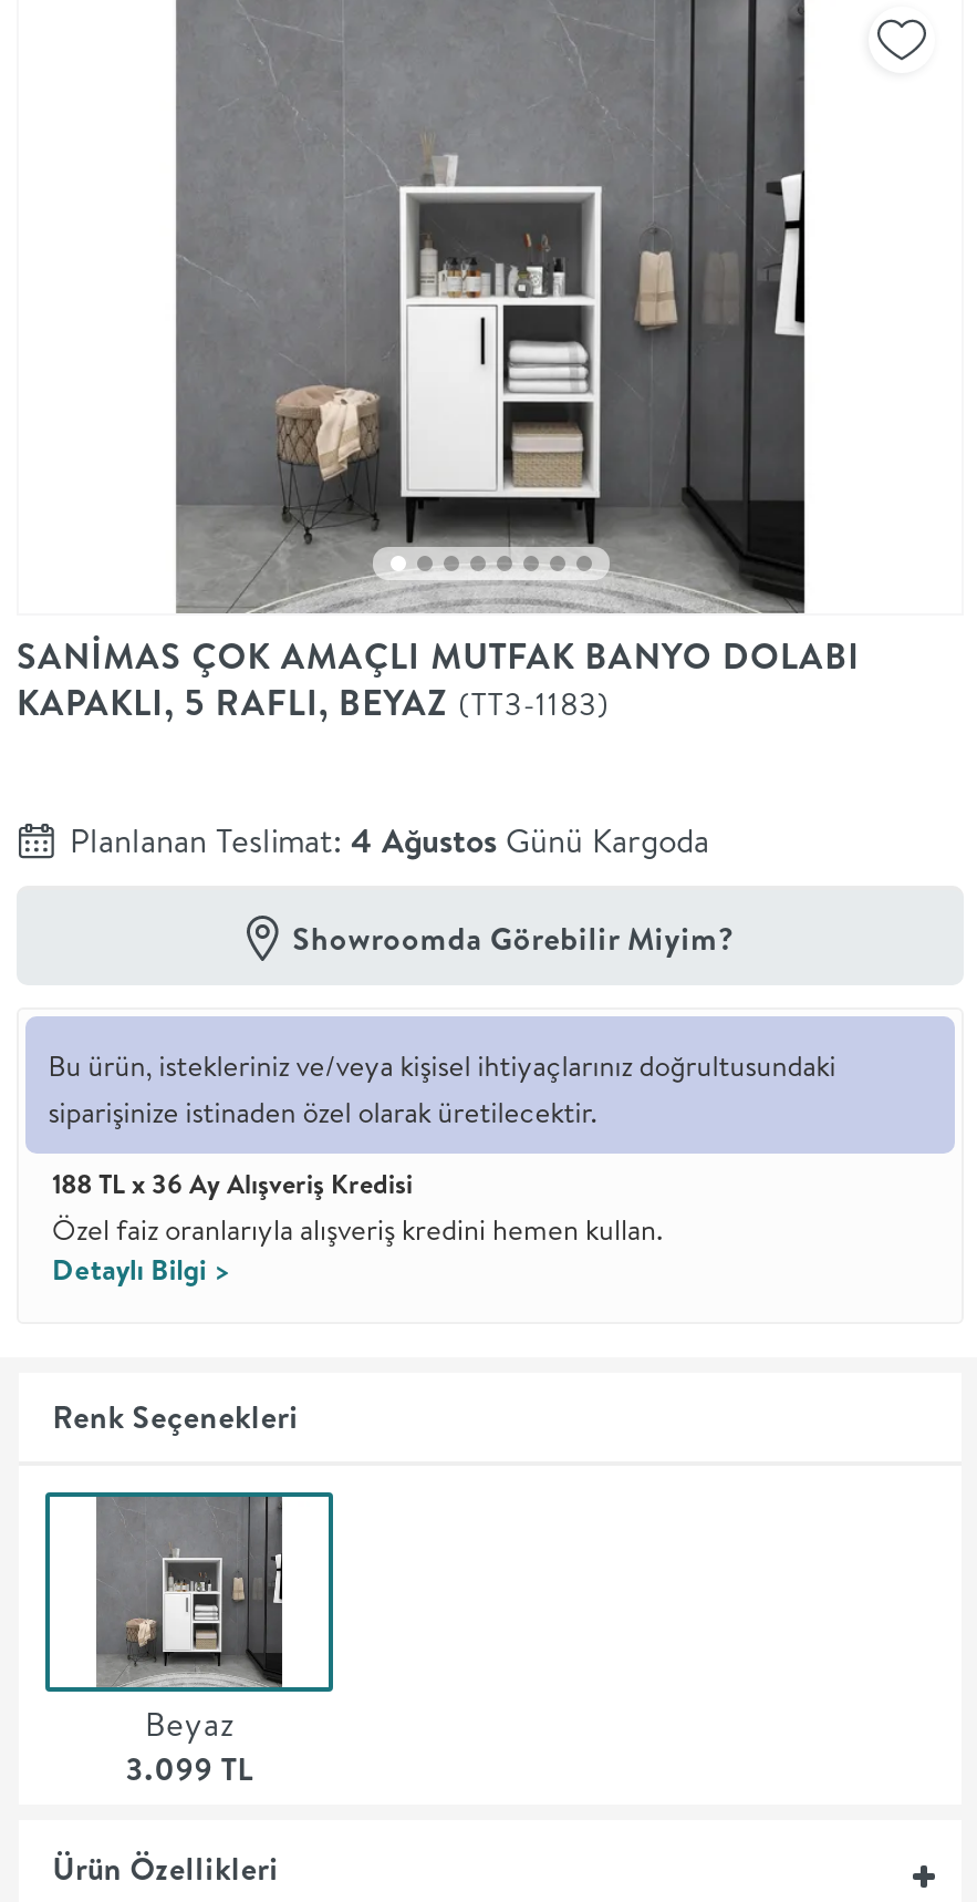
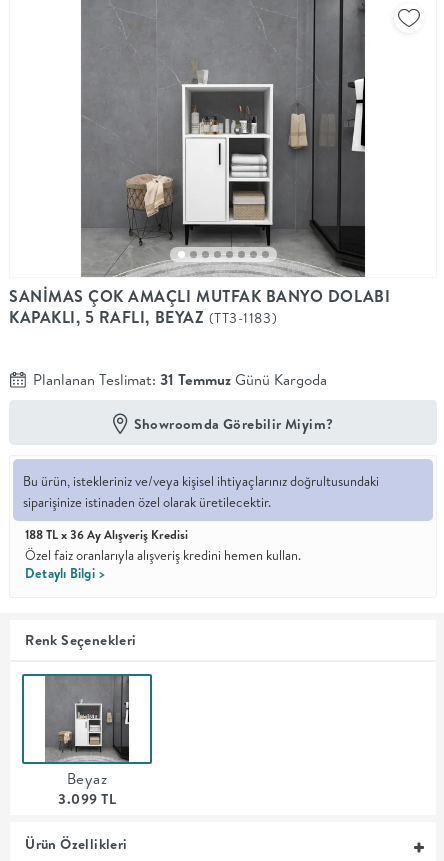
- Planlanan Teslimat: 4 Ağustos Günü Kargoda
+ Planlanan Teslimat: 31 Temmuz Günü Kargoda
